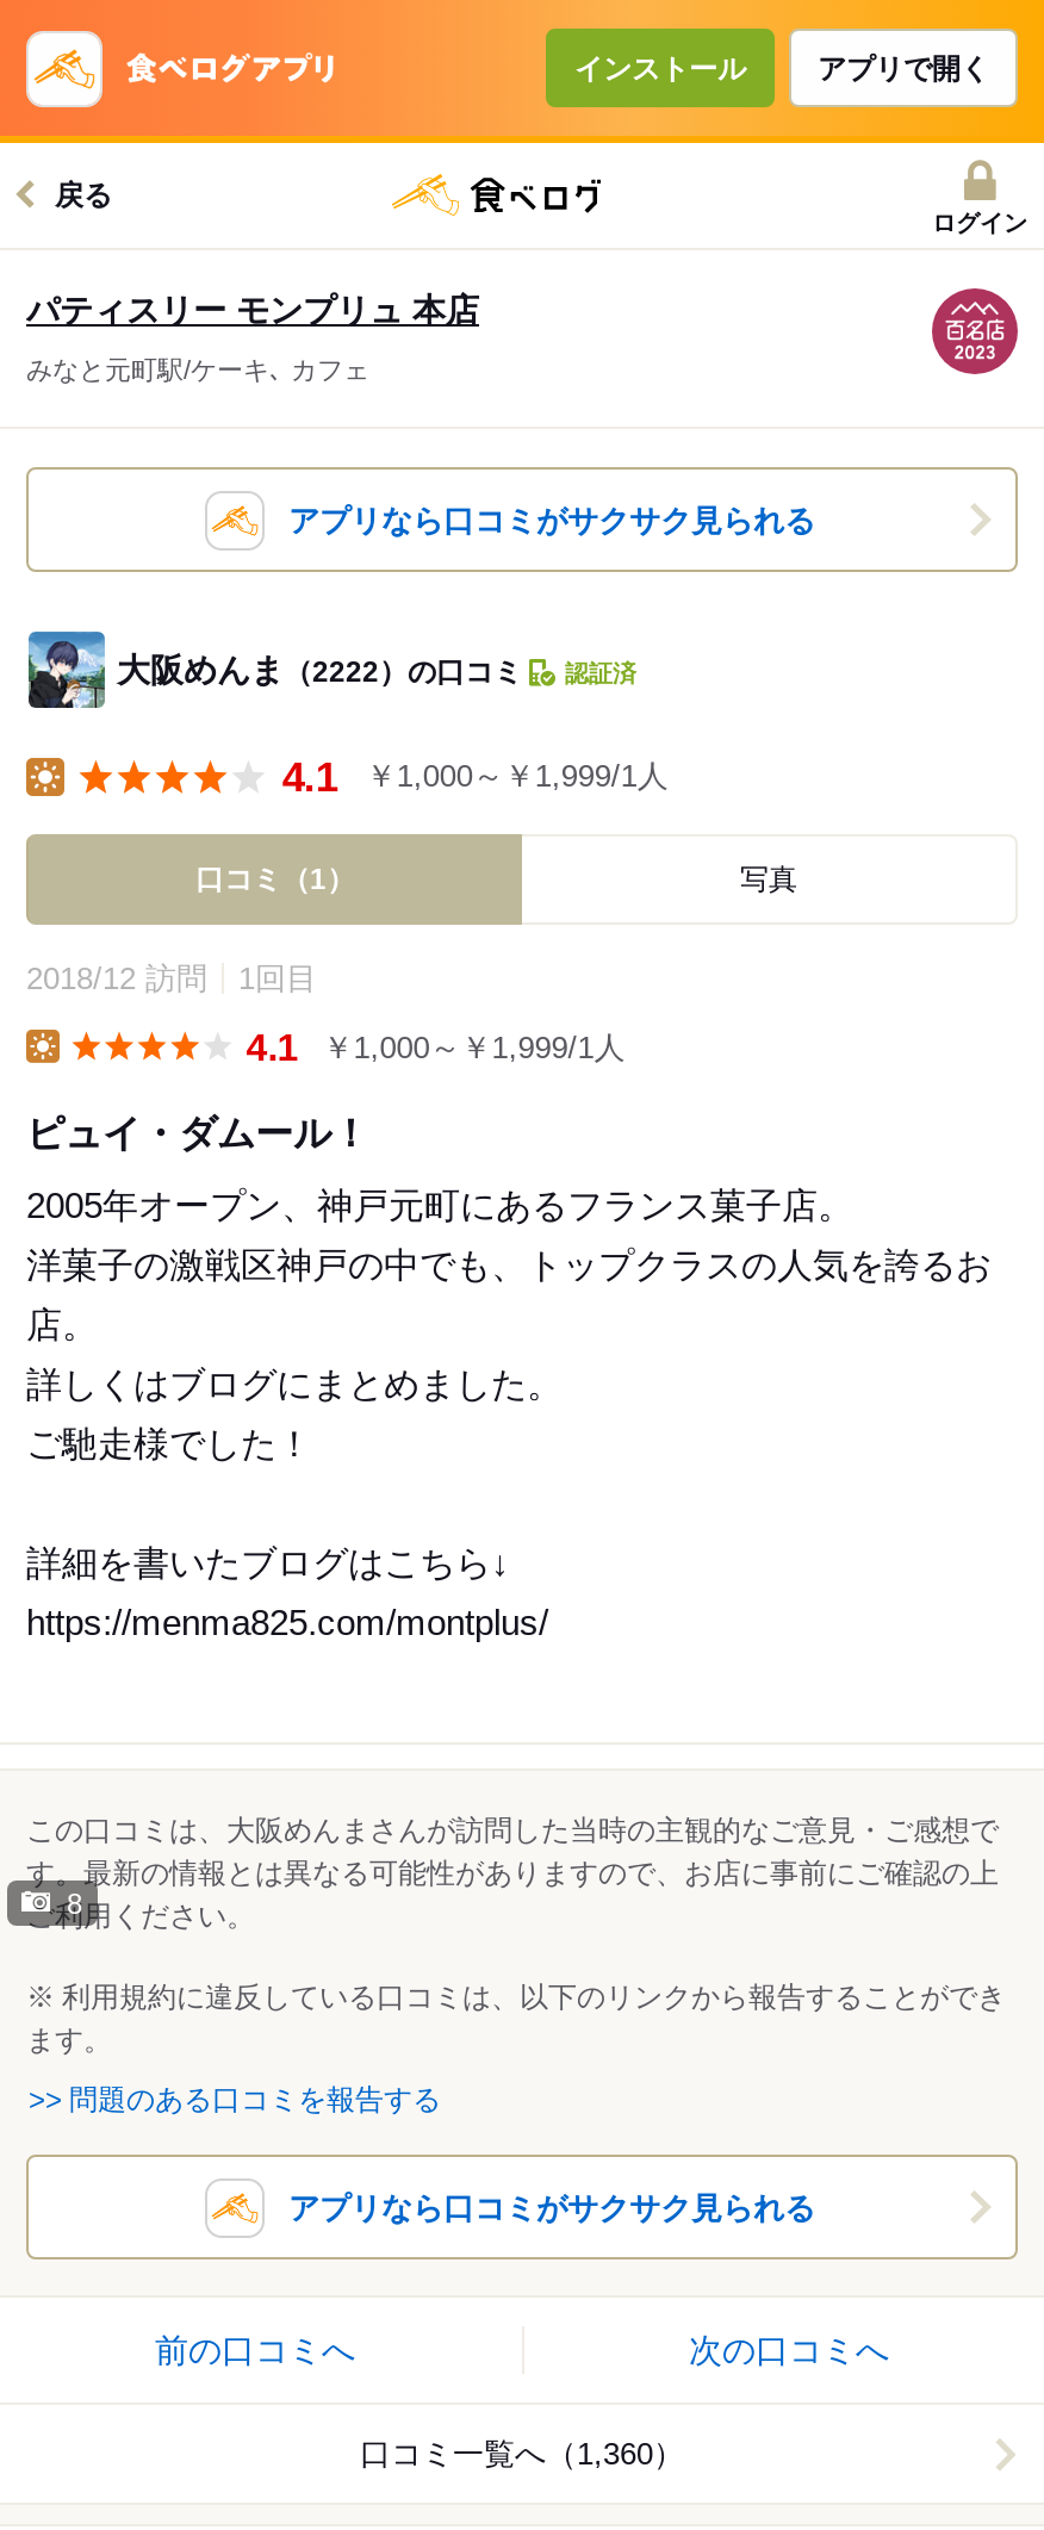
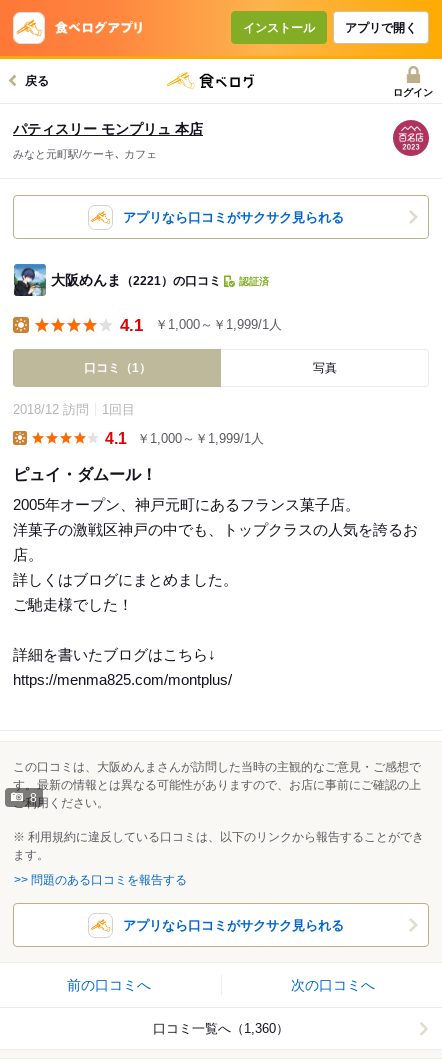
- 大阪めんま（2222）の口コミ
+ 大阪めんま（2221）の口コミ
